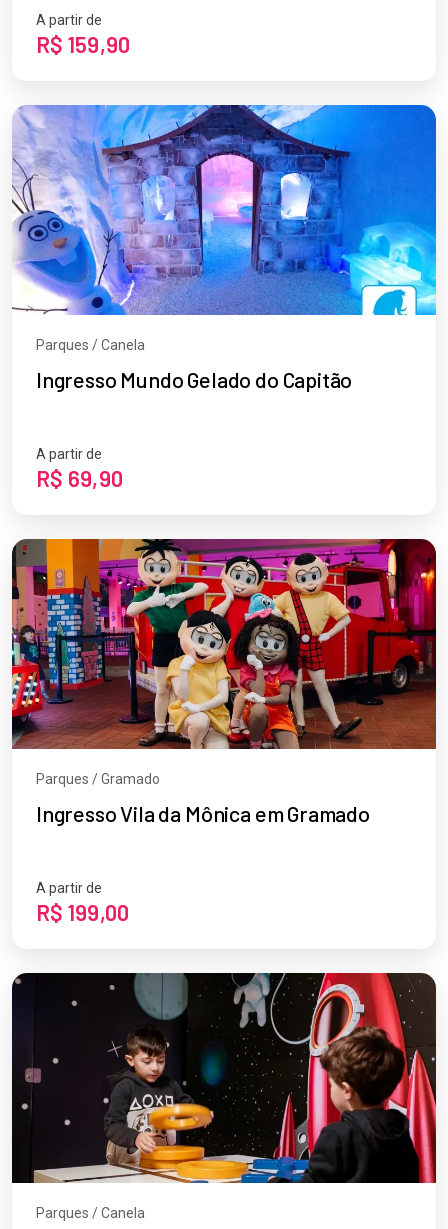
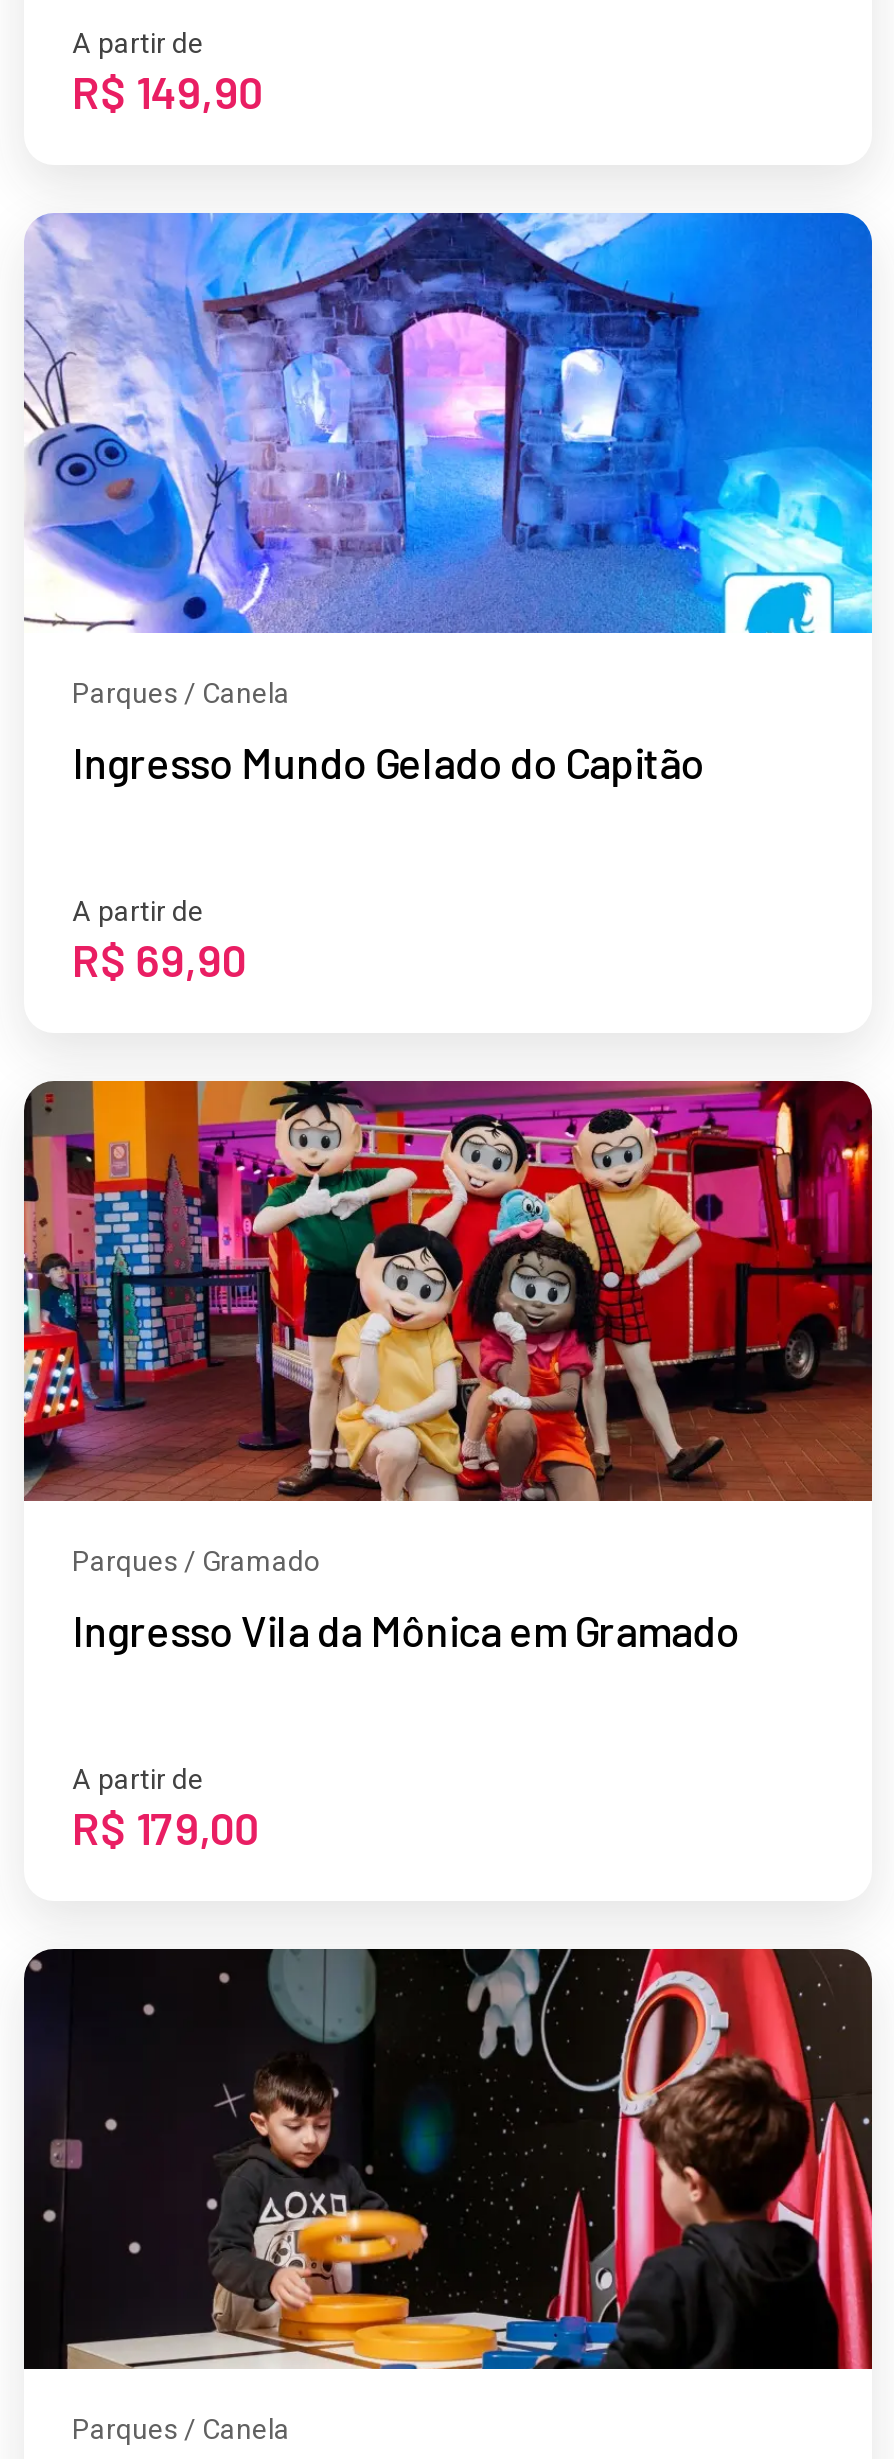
- R$ 159,90
+ R$ 149,90

- R$ 199,00
+ R$ 179,00
